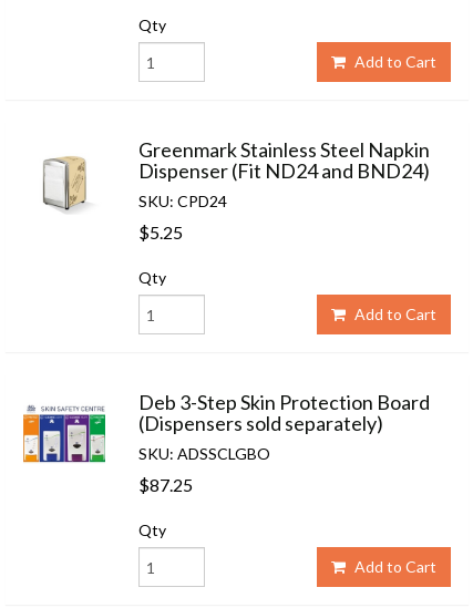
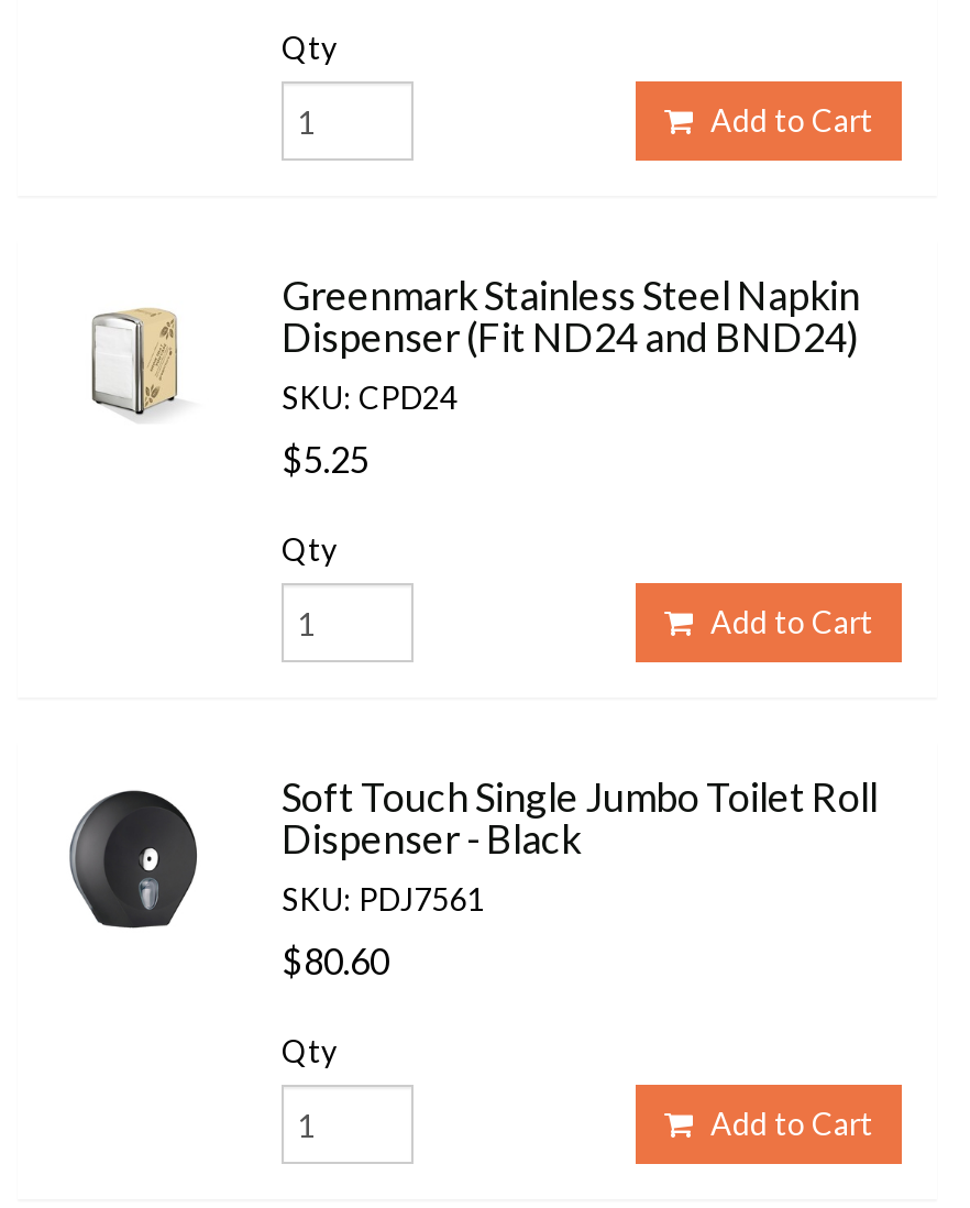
- [image]
- Deb 3-Step Skin Protection Board
- (Dispensers sold separately)
- SKU: ADSSCLGBO
+ [image]
+ Soft Touch Single Jumbo Toilet Roll
+ Dispenser - Black
+ SKU: PDJ7561

- $87.25
+ $80.60
